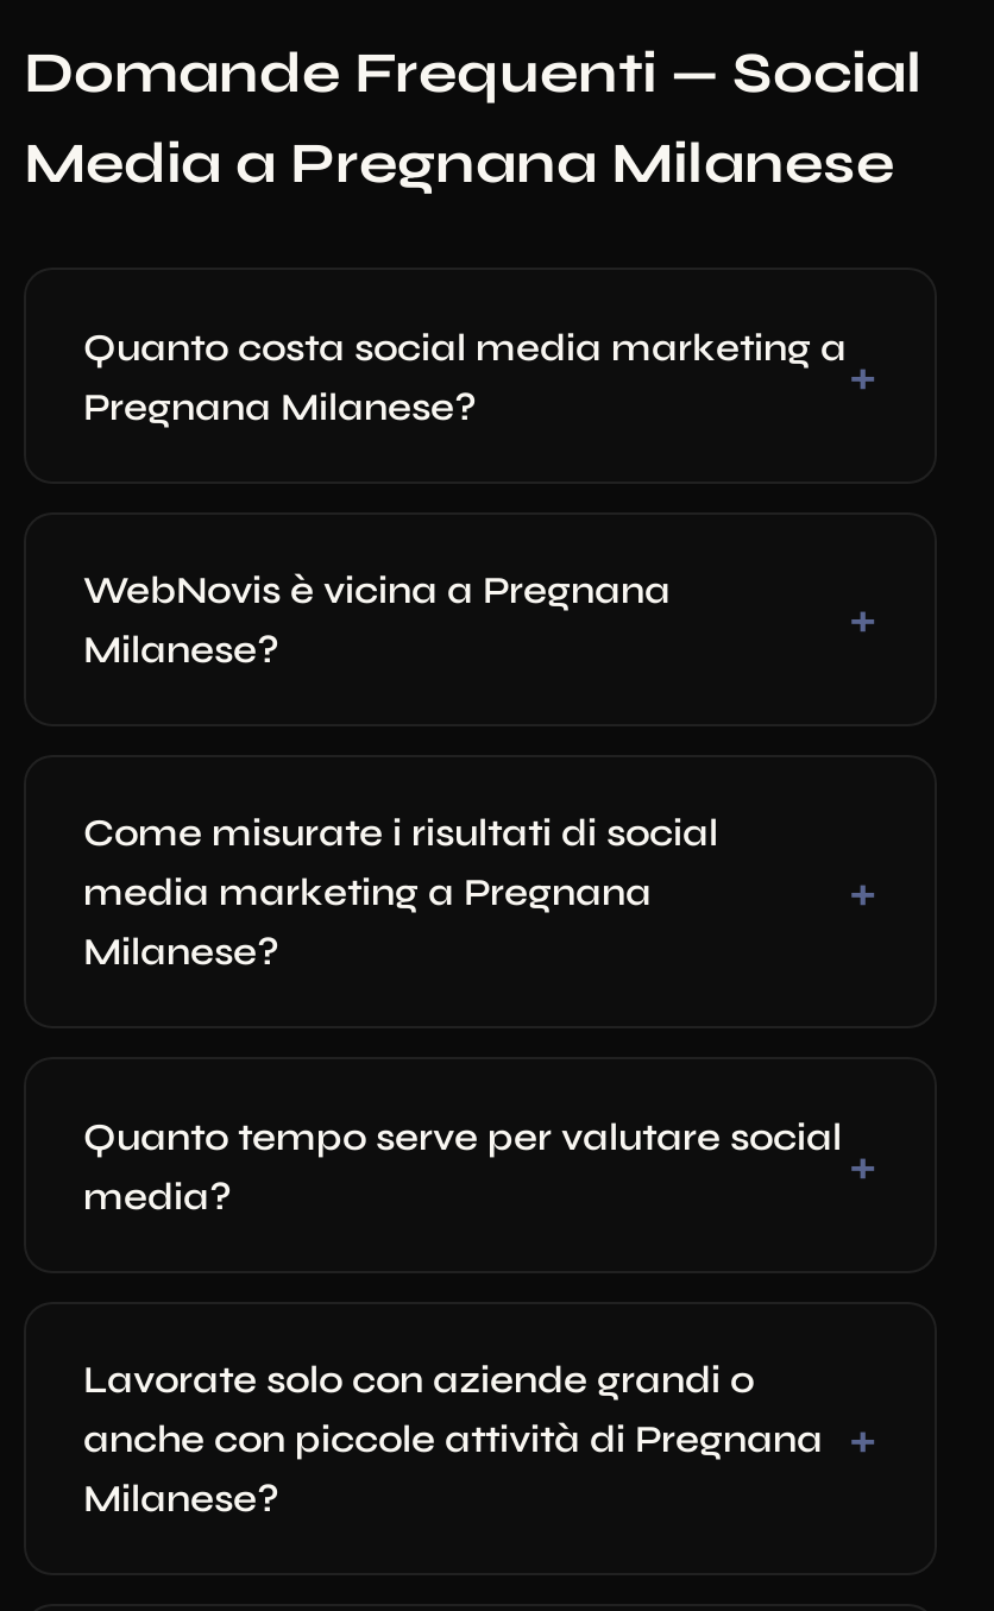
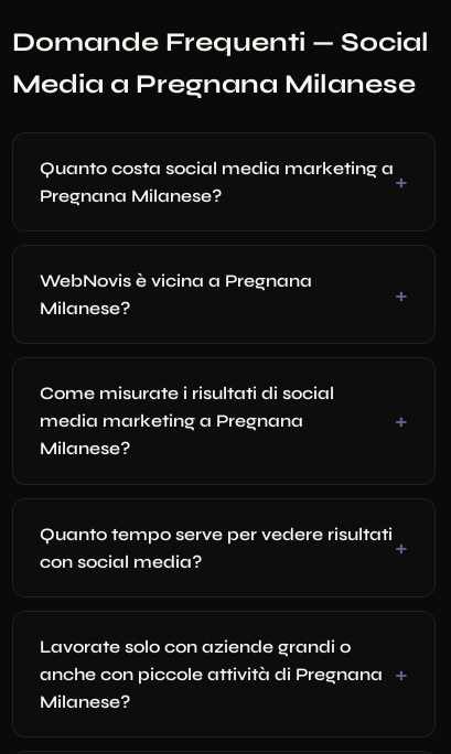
- Quanto tempo serve per valutare social
- media?
+ Quanto tempo serve per vedere risultati
+ con social media?
